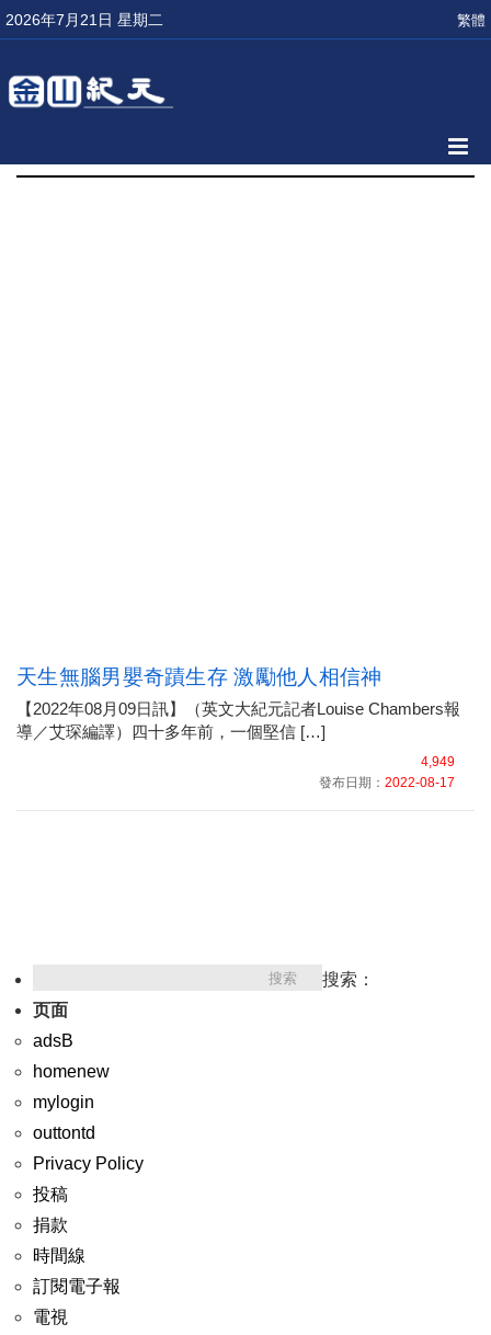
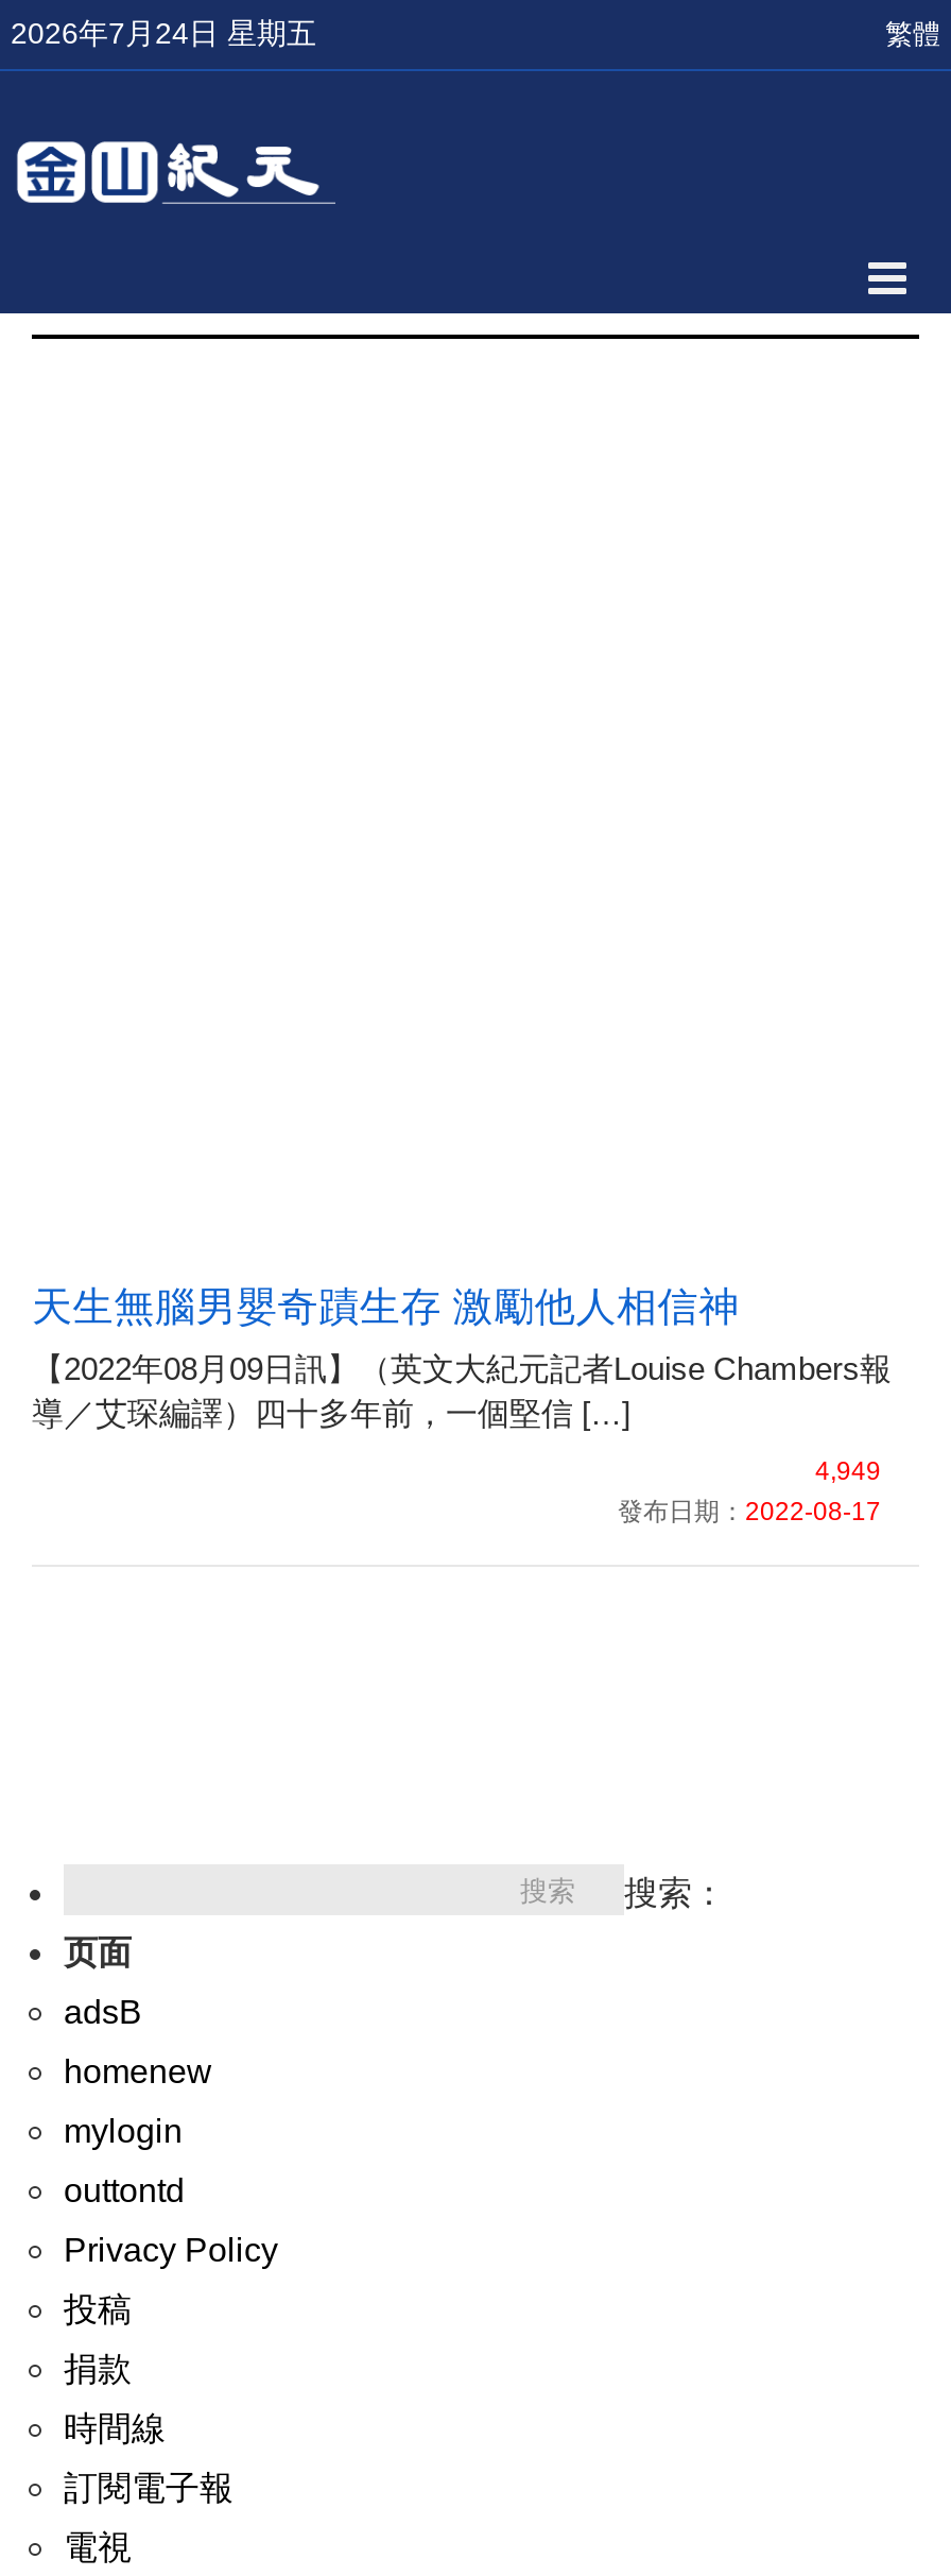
- 2026年7月21日 星期二
+ 2026年7月24日 星期五
